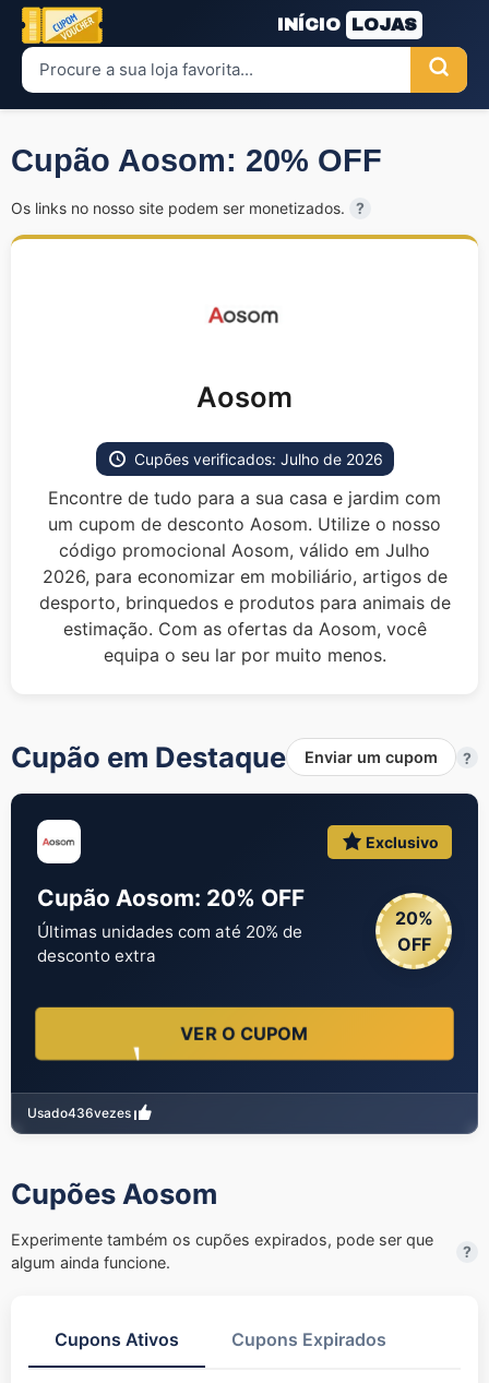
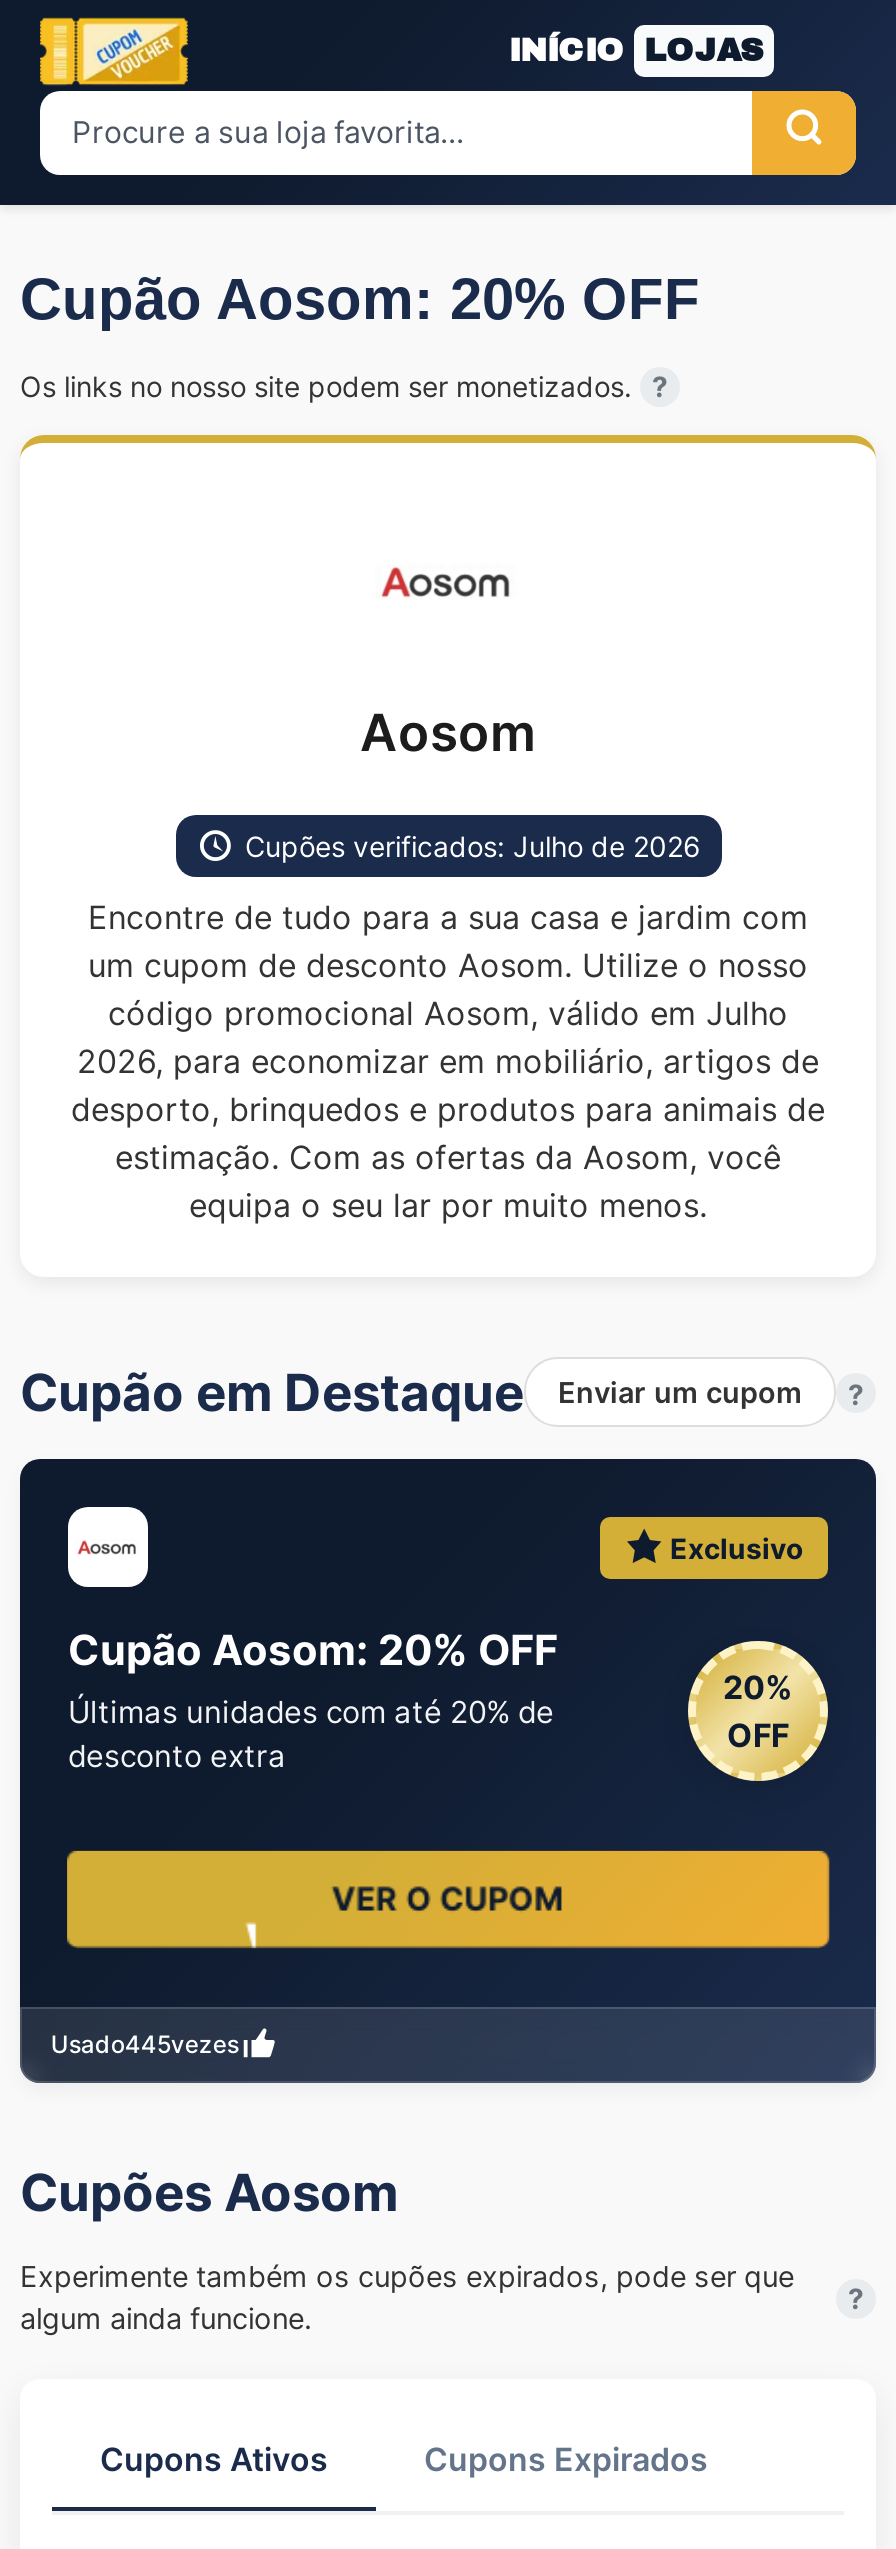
- Usado436vezes
+ Usado445vezes
